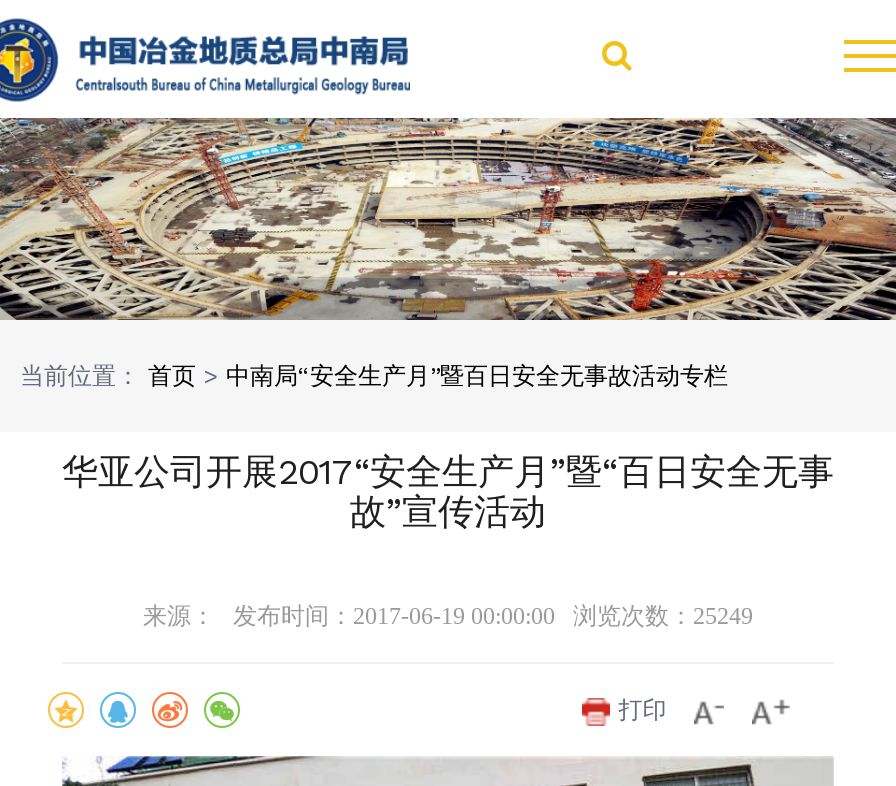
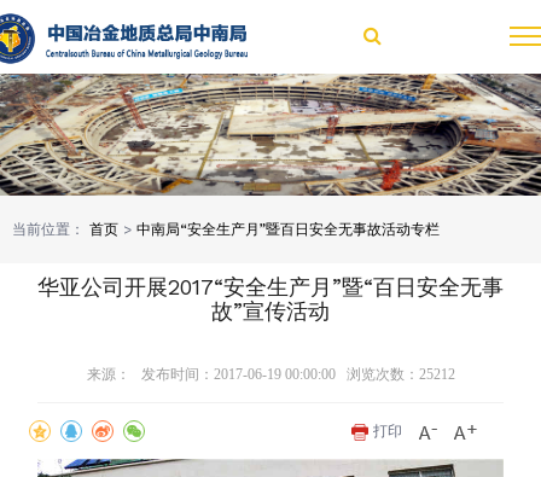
- 来源： 发布时间：2017-06-19 00:00:00 浏览次数：25249
+ 来源： 发布时间：2017-06-19 00:00:00 浏览次数：25212
